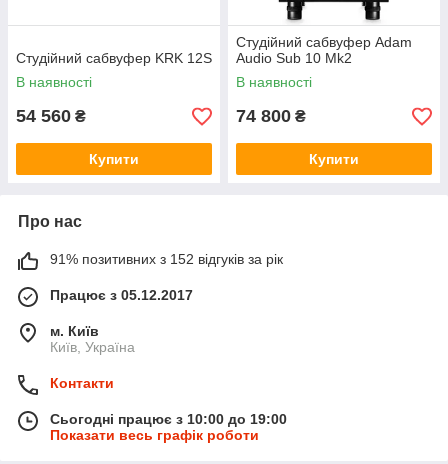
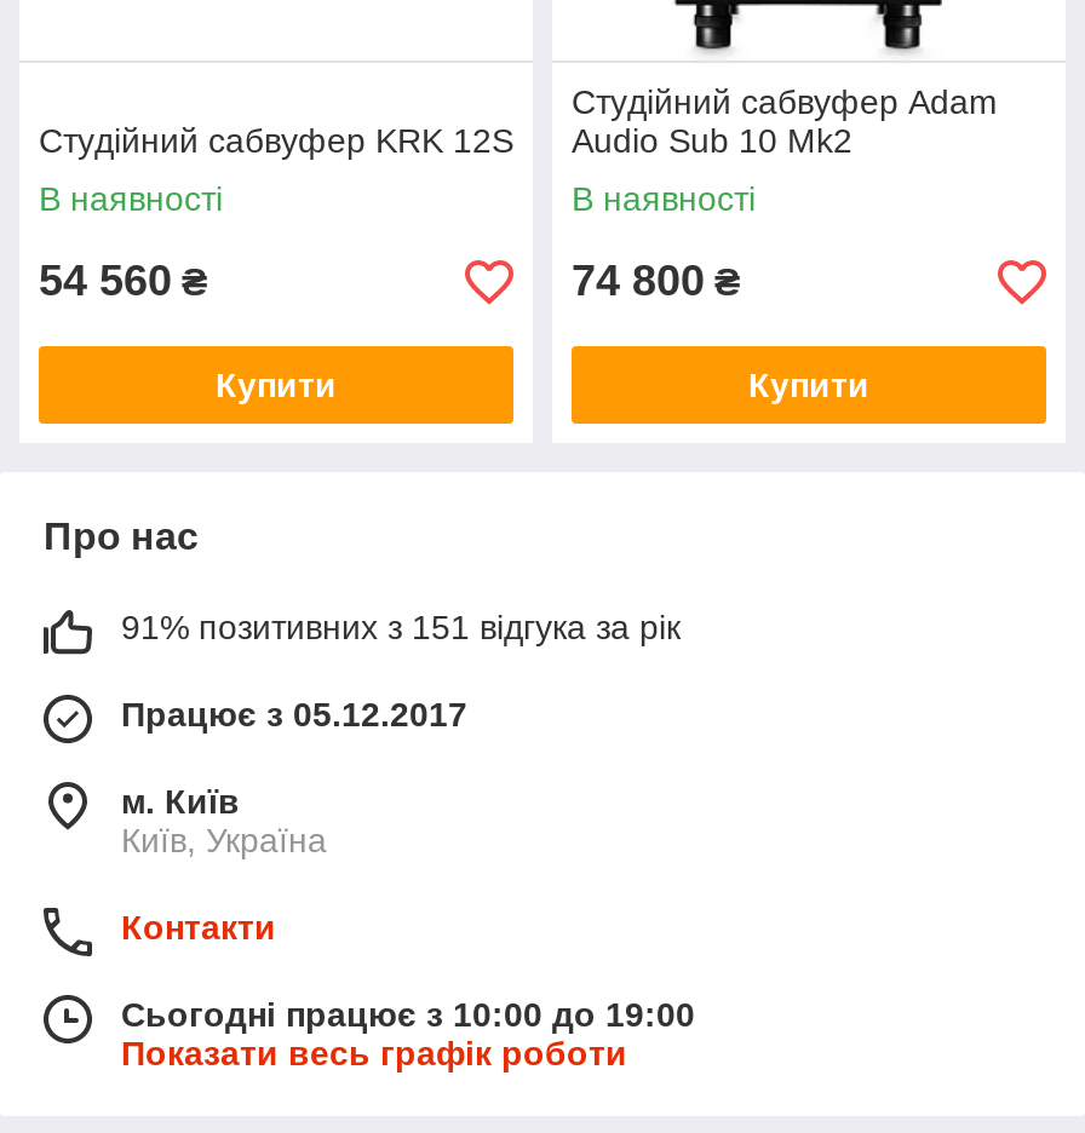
- 91% позитивних з 152 відгуків за рік
+ 91% позитивних з 151 відгука за рік
